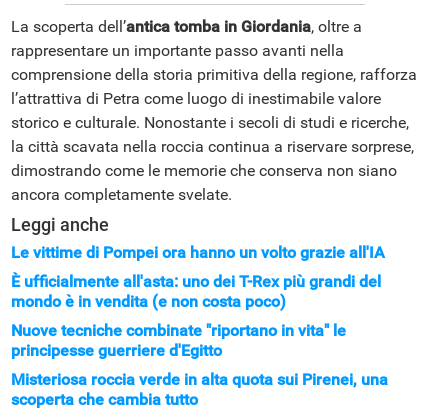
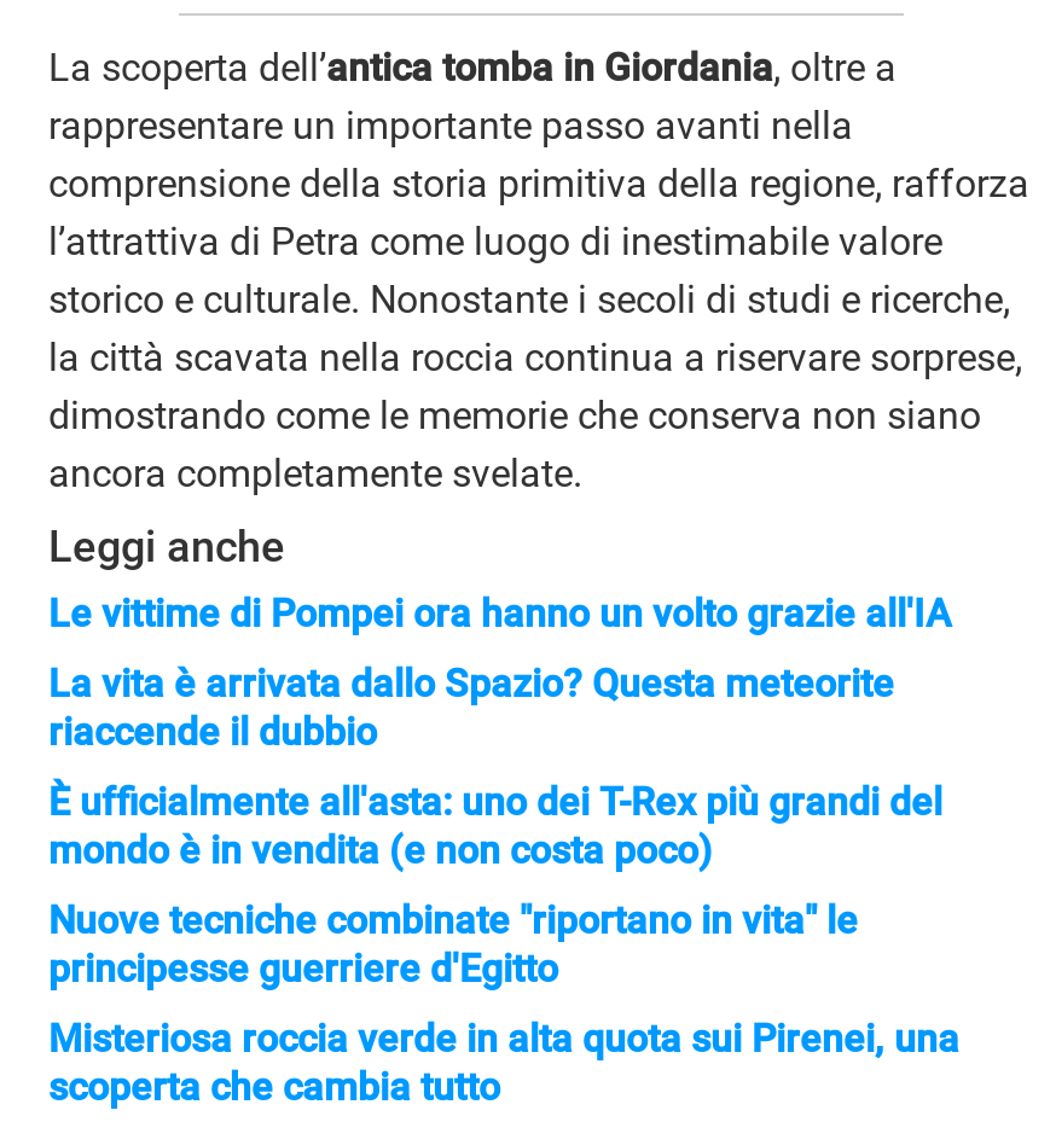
+ La vita è arrivata dallo Spazio? Questa meteorite
+ riaccende il dubbio
